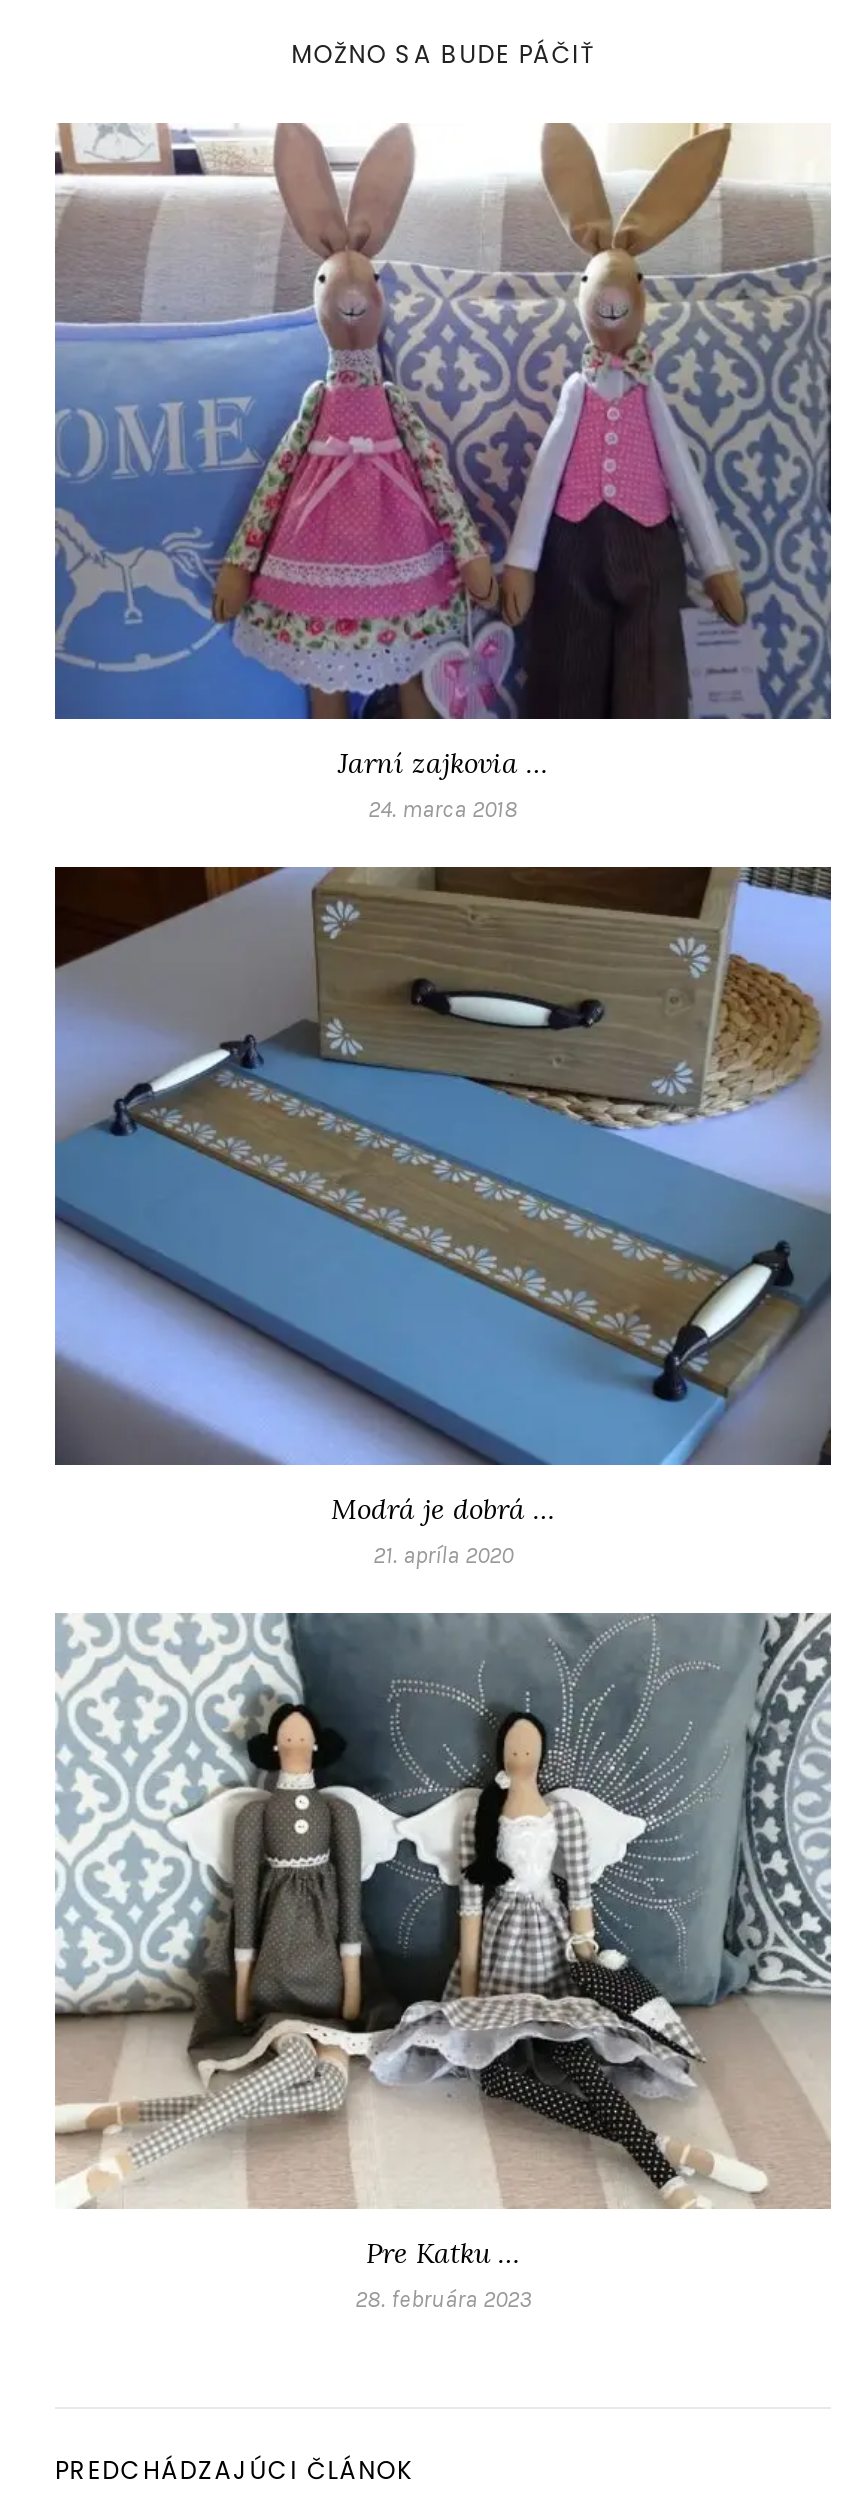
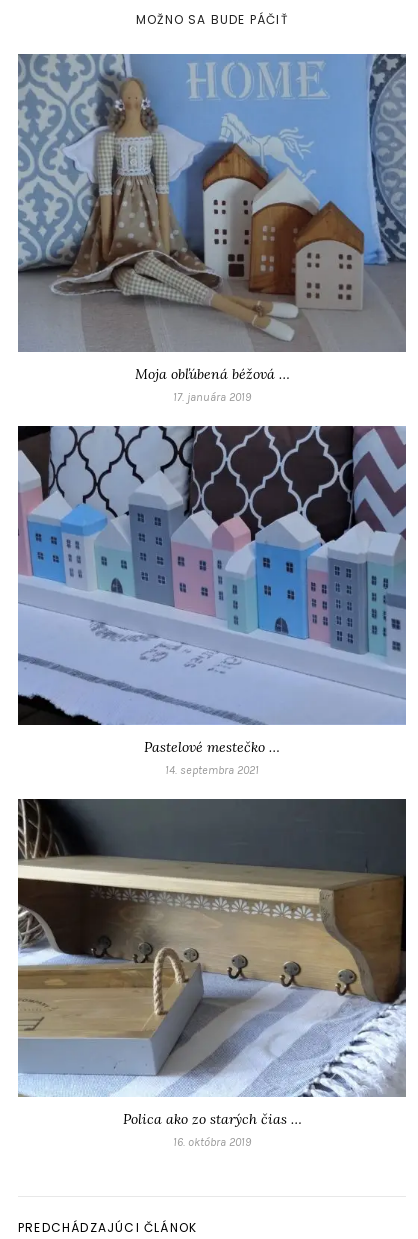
- [image]
- Jarní zajkovia …
- 24. marca 2018
+ [image]
+ Moja obľúbená béžová …
+ 17. januára 2019

- [image]
- Modrá je dobrá …
- 21. apríla 2020
+ [image]
+ Pastelové mestečko …
+ 14. septembra 2021

- [image]
- Pre Katku …
- 28. februára 2023
+ [image]
+ Polica ako zo starých čias …
+ 16. októbra 2019
